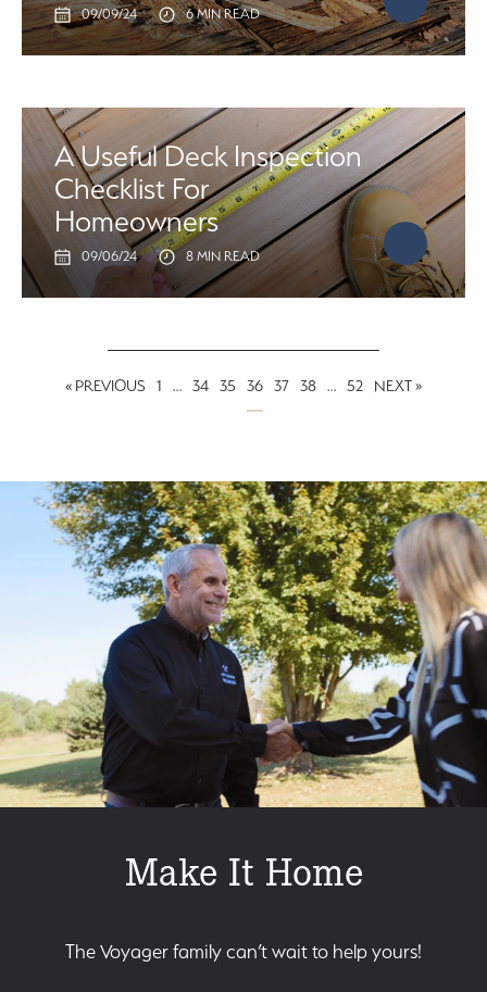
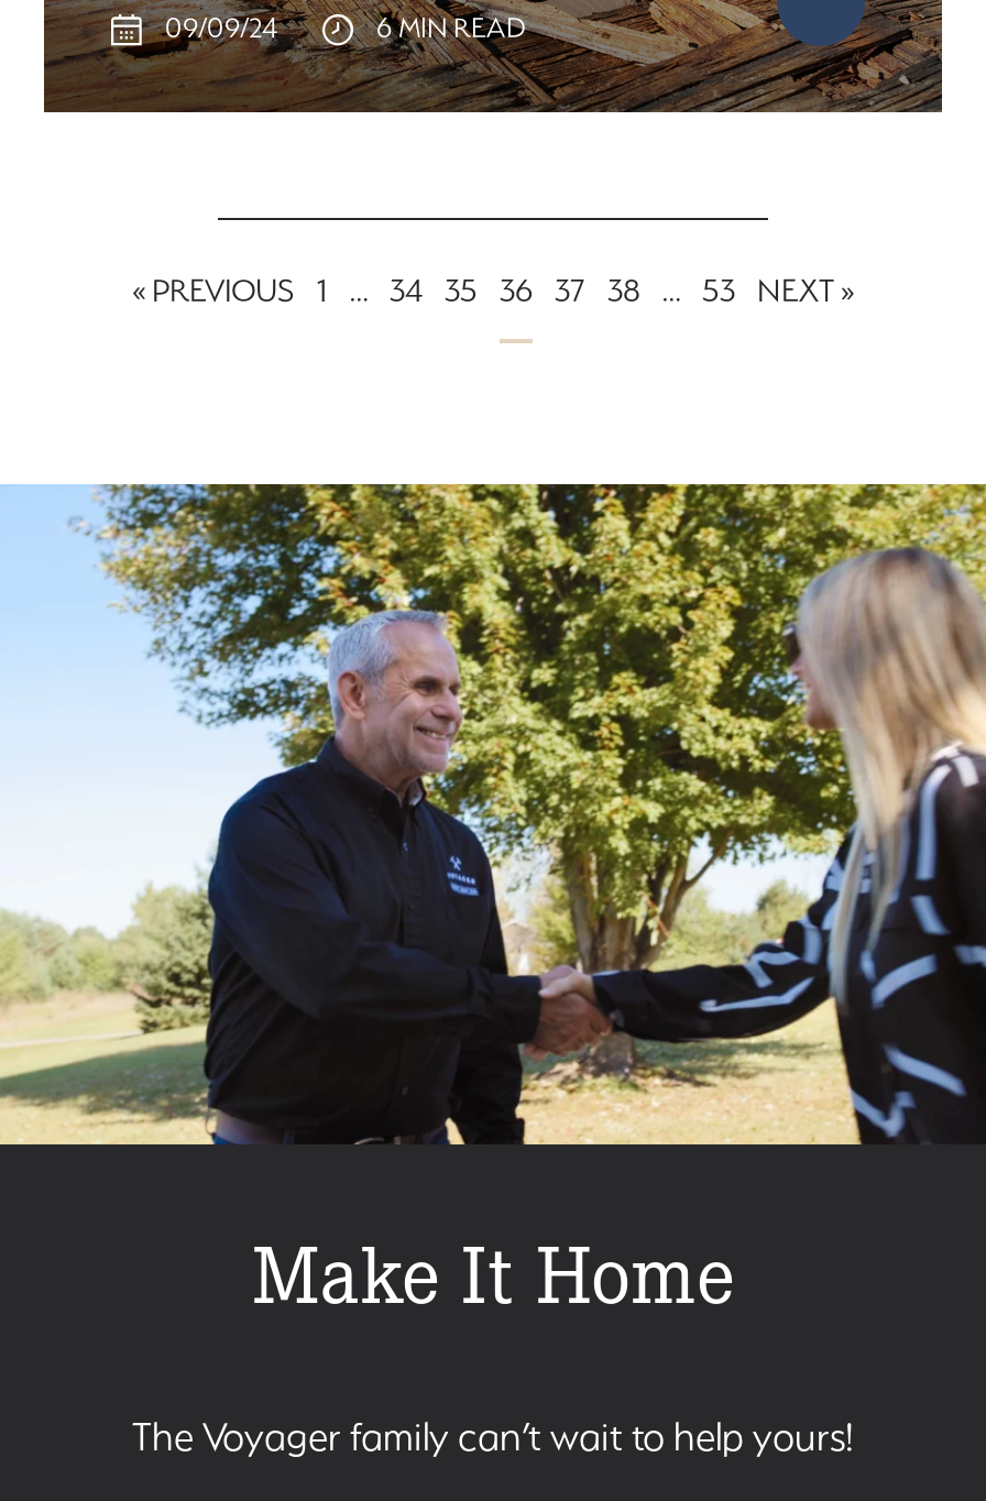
- [image]
- A Useful Deck Inspection
- Checklist For
- Homeowners
- 09/06/24
- 8 MIN READ

- 52
+ 53
